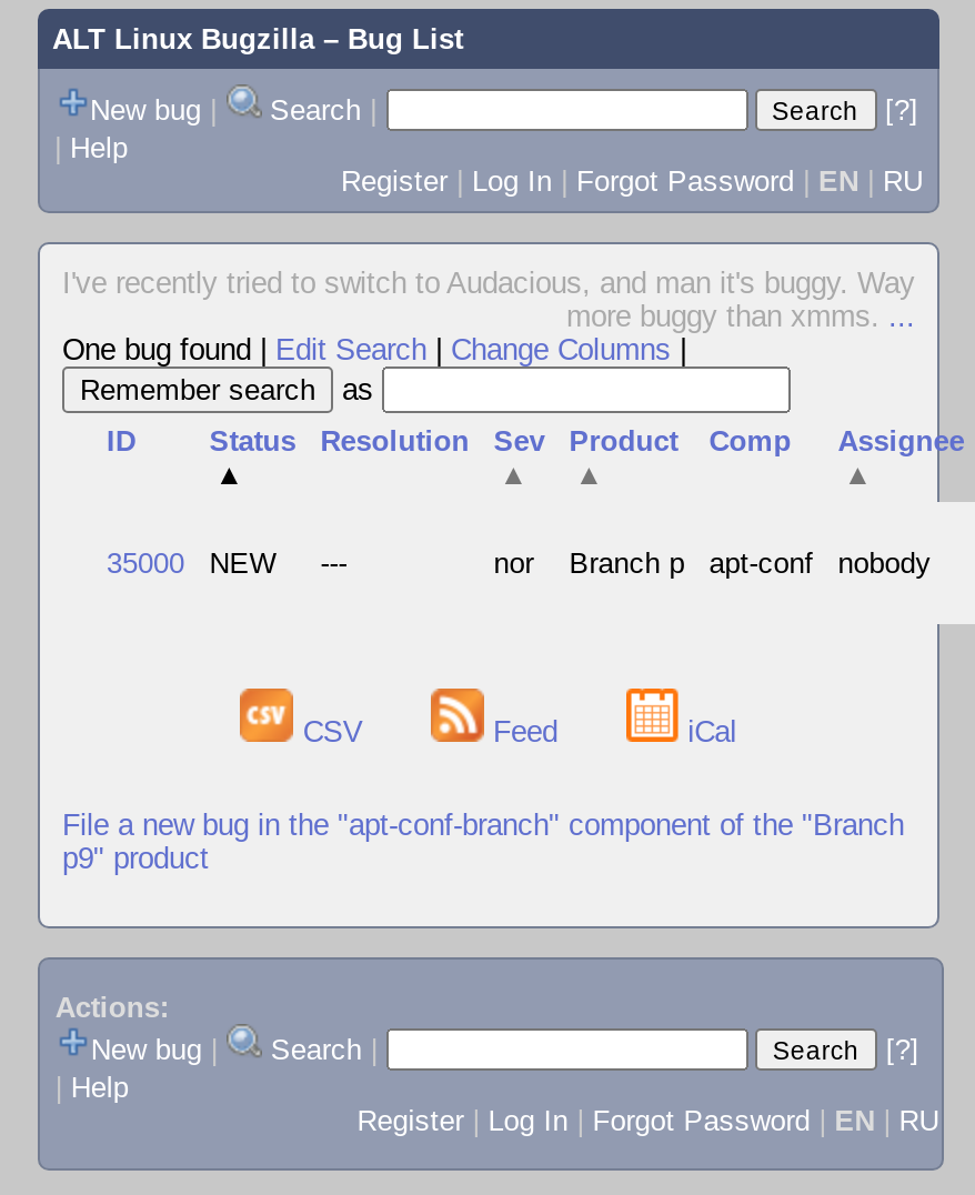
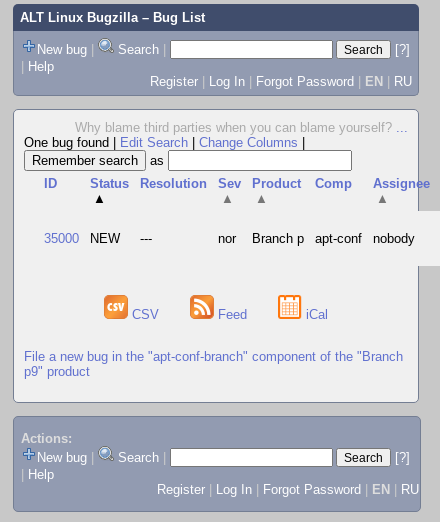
- I've recently tried to switch to Audacious, and man it's buggy. Way
- more buggy than xmms....
+ Why blame third parties when you can blame yourself?...
